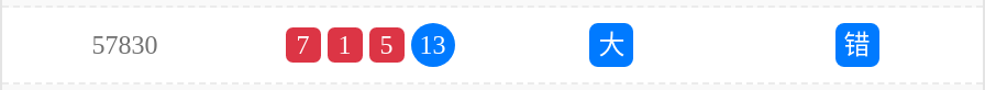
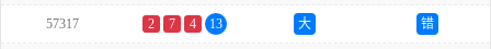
- 57830
+ 57317
+ 2

- 1
- 5
+ 4
